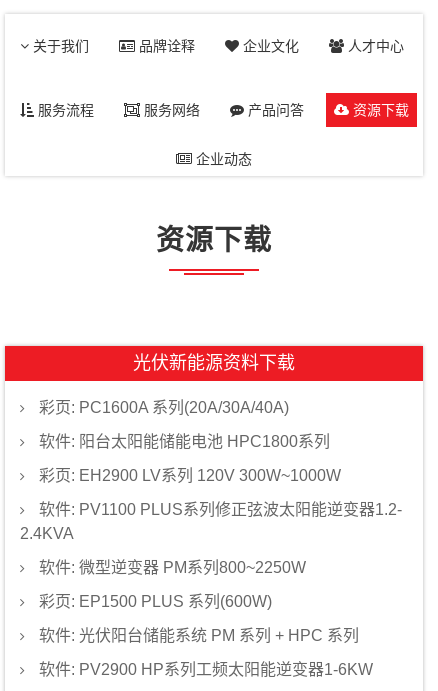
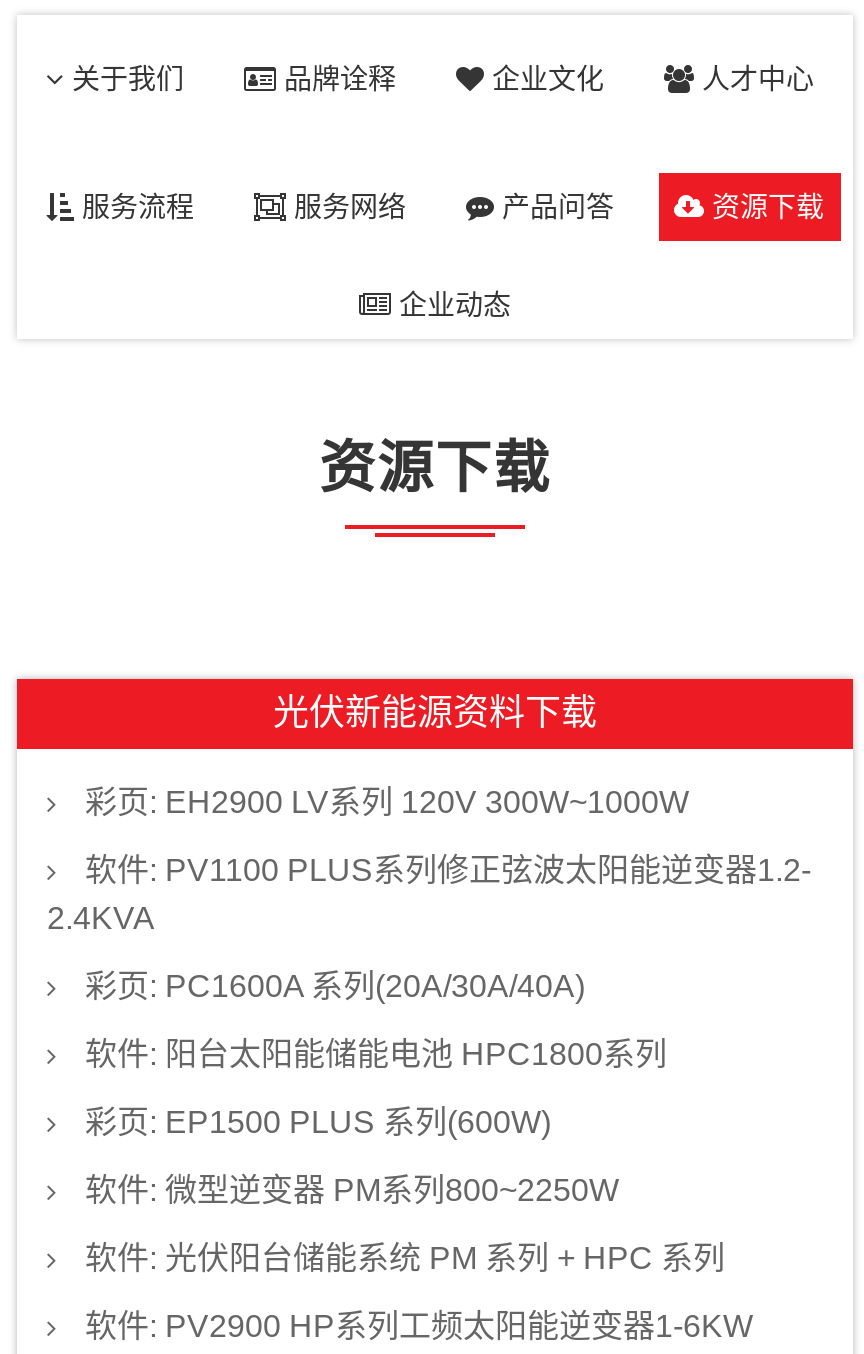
moved down: 彩页: PC1600A 系列(20A/30A/40A) | 软件: 阳台太阳能储能电池 HPC1800系列

moved up: 彩页: EH2900 LV系列 120V 300W~1000W | 软件: PV1100 PLUS系列修正弦波太阳能逆变器1.2- | 2.4KVA

moved down: 软件: 微型逆变器 PM系列800~2250W

moved up: 彩页: EP1500 PLUS 系列(600W)
